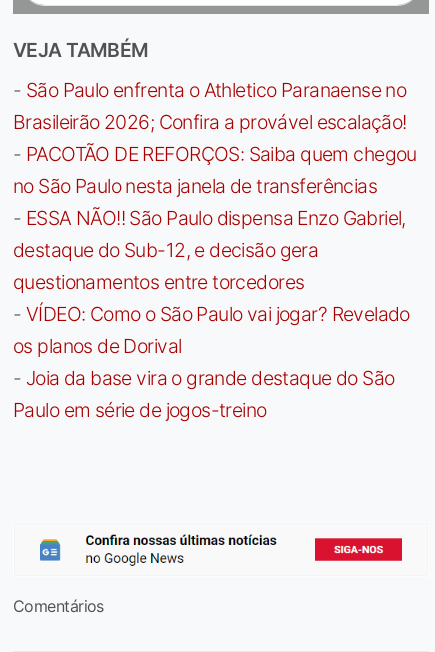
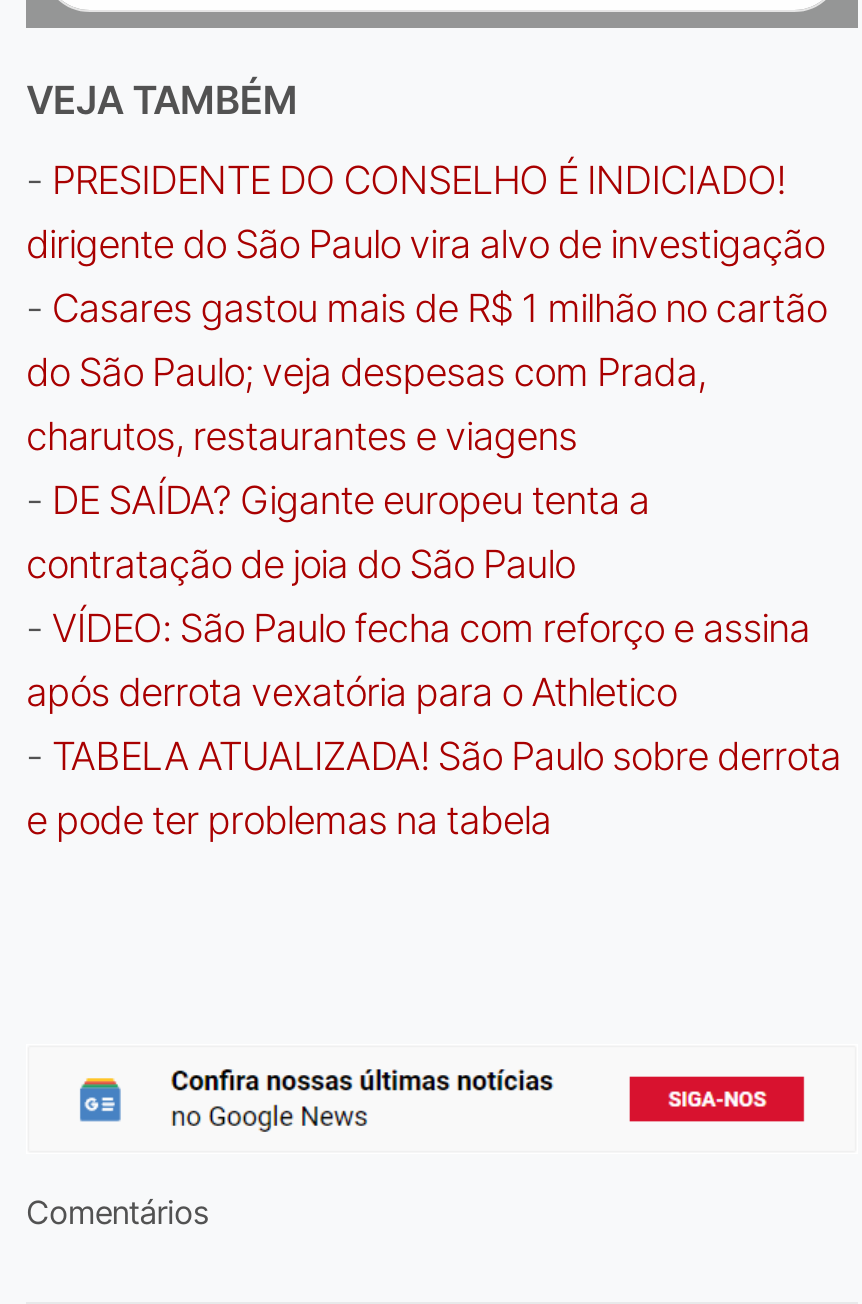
- - São Paulo enfrenta o Athletico Paranaense no
- Brasileirão 2026; Confira a provável escalação!
- - PACOTÃO DE REFORÇOS: Saiba quem chegou
- no São Paulo nesta janela de transferências
- - ESSA NÃO!! São Paulo dispensa Enzo Gabriel,
- destaque do Sub-12, e decisão gera
- questionamentos entre torcedores
- - VÍDEO: Como o São Paulo vai jogar? Revelado
- os planos de Dorival
- - Joia da base vira o grande destaque do São
- Paulo em série de jogos-treino
+ - PRESIDENTE DO CONSELHO É INDICIADO!
+ dirigente do São Paulo vira alvo de investigação
+ - Casares gastou mais de R$ 1 milhão no cartão
+ do São Paulo; veja despesas com Prada,
+ charutos, restaurantes e viagens
+ - DE SAÍDA? Gigante europeu tenta a
+ contratação de joia do São Paulo
+ - VÍDEO: São Paulo fecha com reforço e assina
+ após derrota vexatória para o Athletico
+ - TABELA ATUALIZADA! São Paulo sobre derrota
+ e pode ter problemas na tabela
